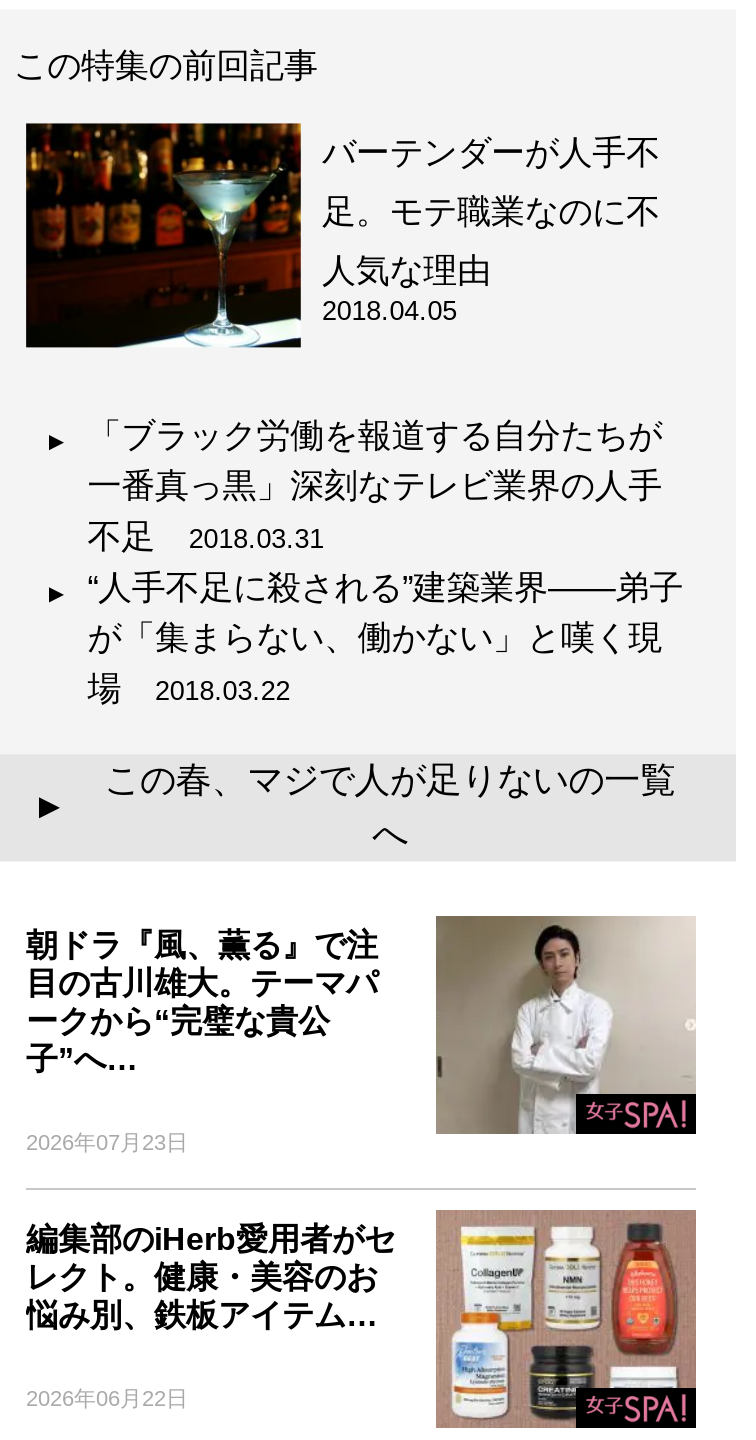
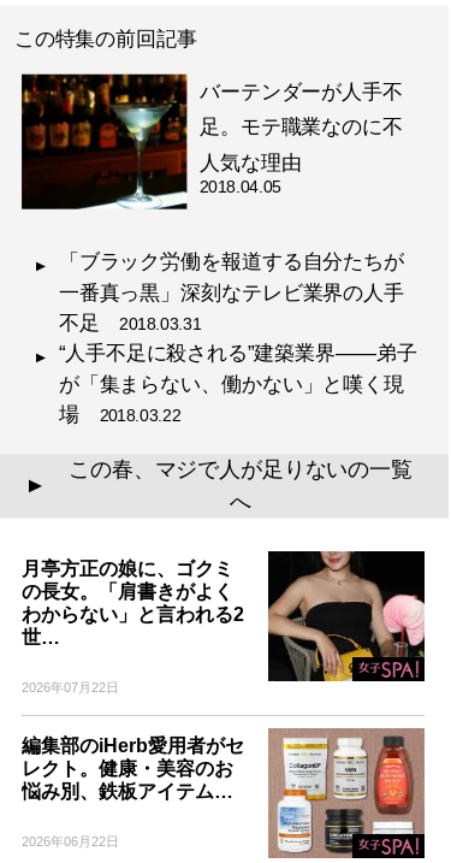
- [image]
- 朝ドラ『風、薫る』で注
- 目の古川雄大。テーマパ
- ークから“完璧な貴公
- 子”へ…
+ [image]
+ 月亭方正の娘に、ゴクミ
+ の長女。「肩書きがよく
+ わからない」と言われる2
+ 世…

- 2026年07月23日
+ 2026年07月22日
